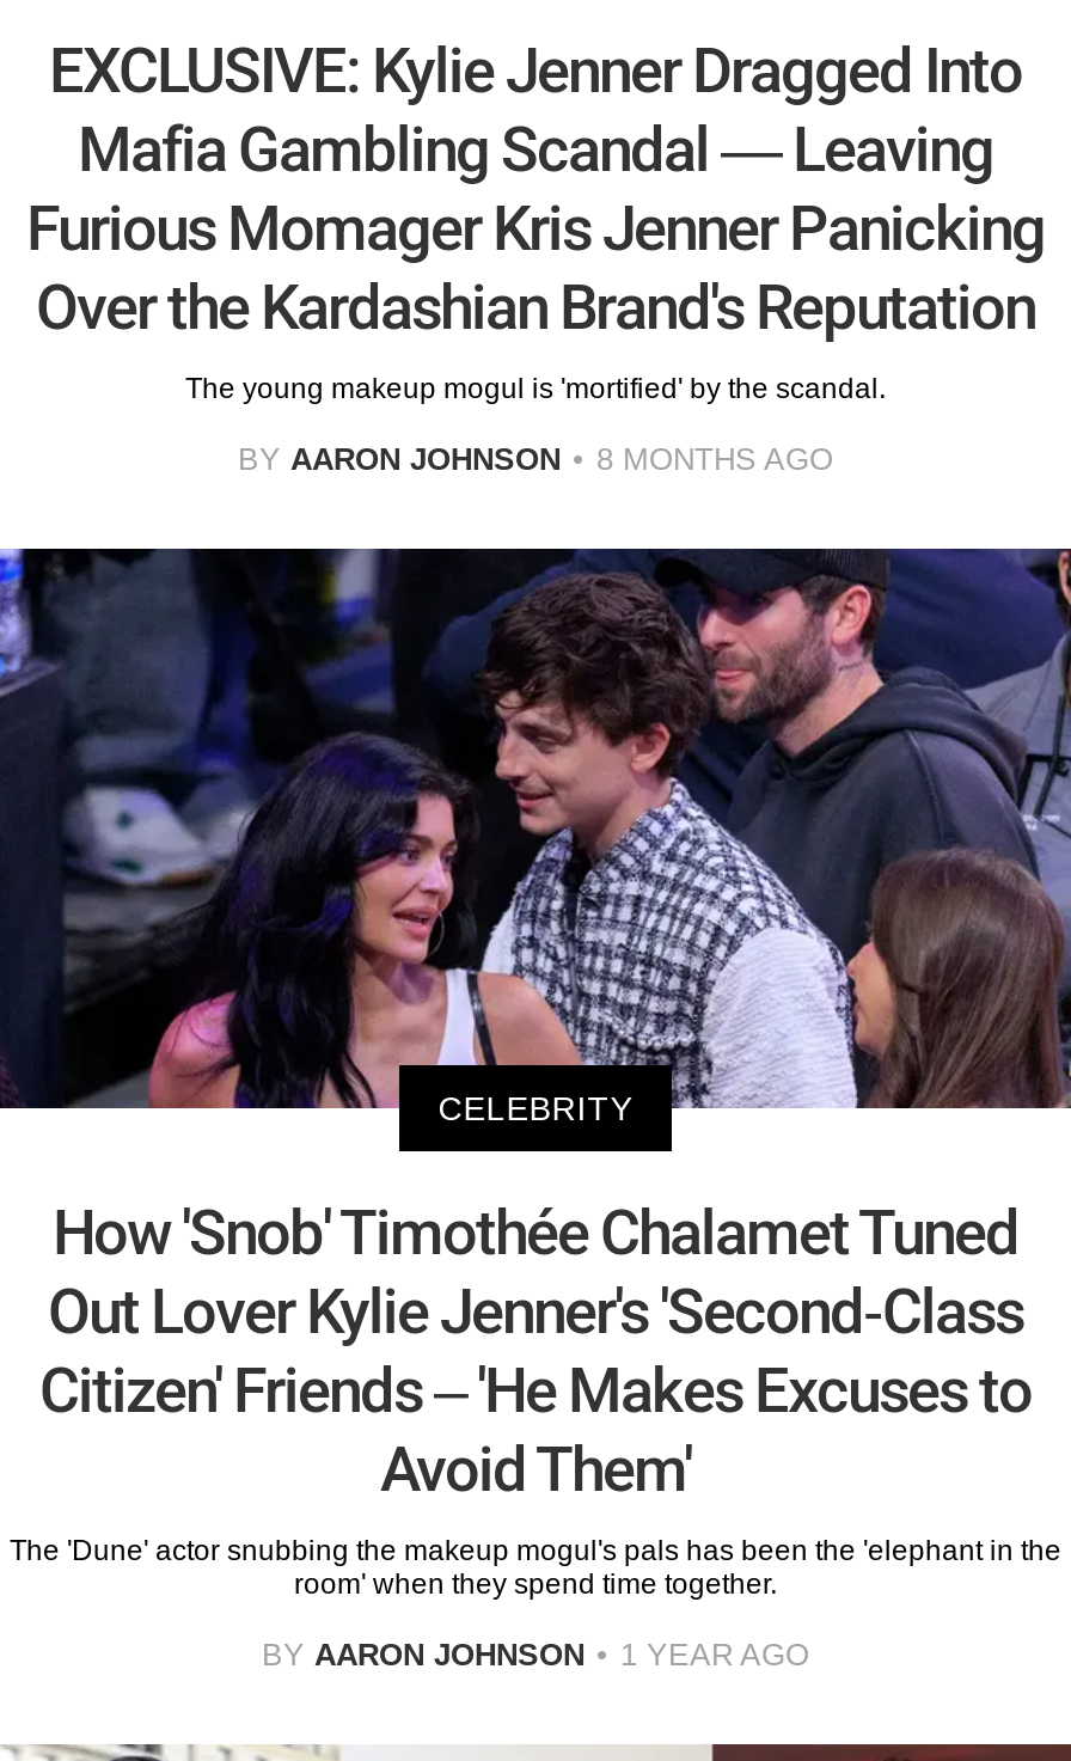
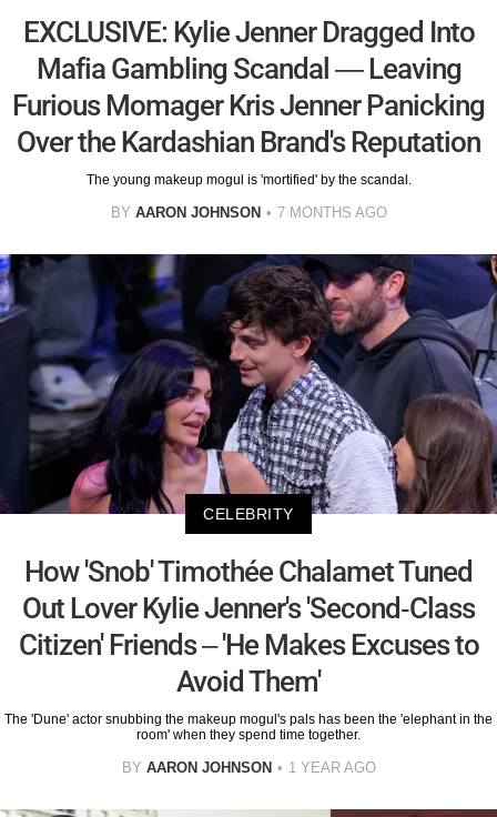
- BY AARON JOHNSON 8 MONTHS AGO
+ BY AARON JOHNSON 7 MONTHS AGO
